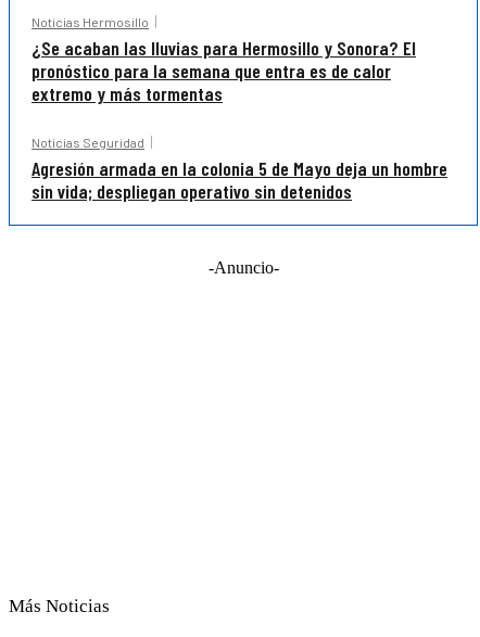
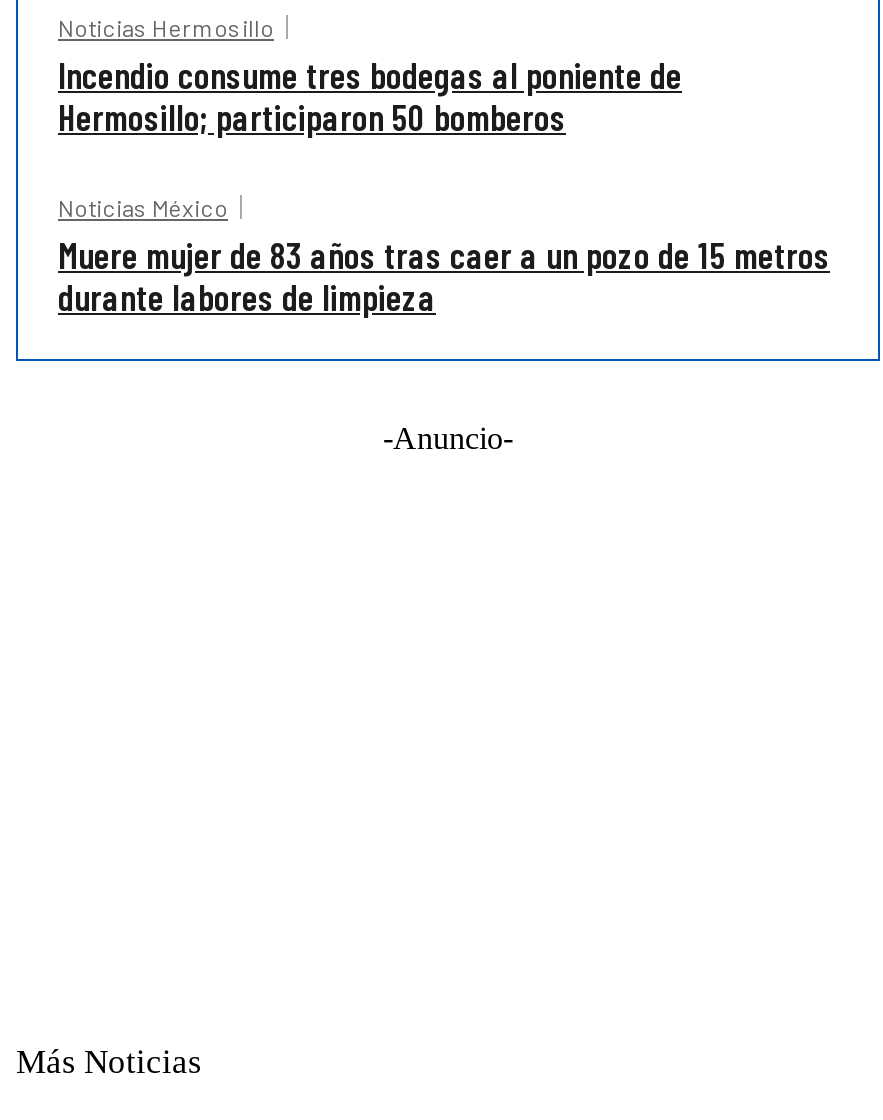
- ¿Se acaban las lluvias para Hermosillo y Sonora? El
- pronóstico para la semana que entra es de calor
- extremo y más tormentas
+ Incendio consume tres bodegas al poniente de
+ Hermosillo; participaron 50 bomberos

- Noticias Seguridad
- Agresión armada en la colonia 5 de Mayo deja un hombre
- sin vida; despliegan operativo sin detenidos
+ Noticias México
+ Muere mujer de 83 años tras caer a un pozo de 15 metros
+ durante labores de limpieza
